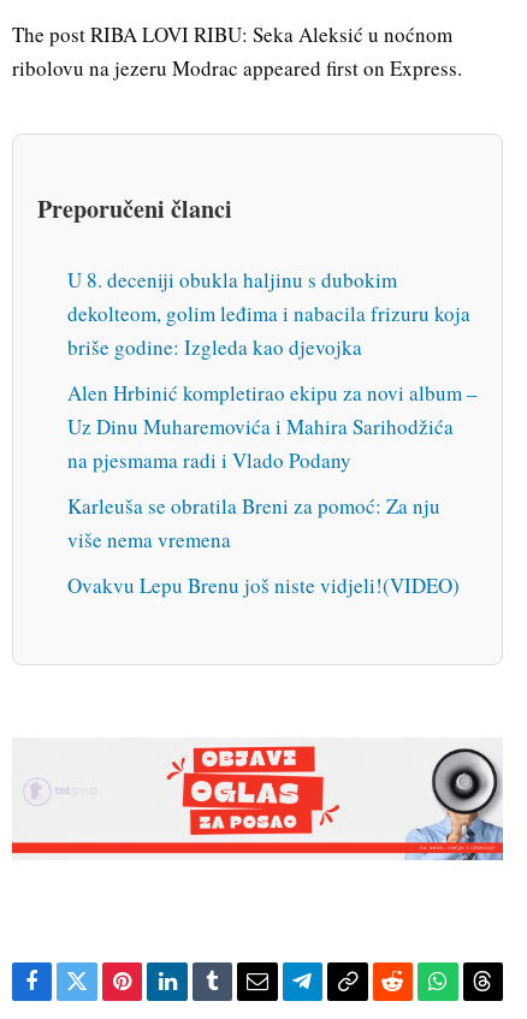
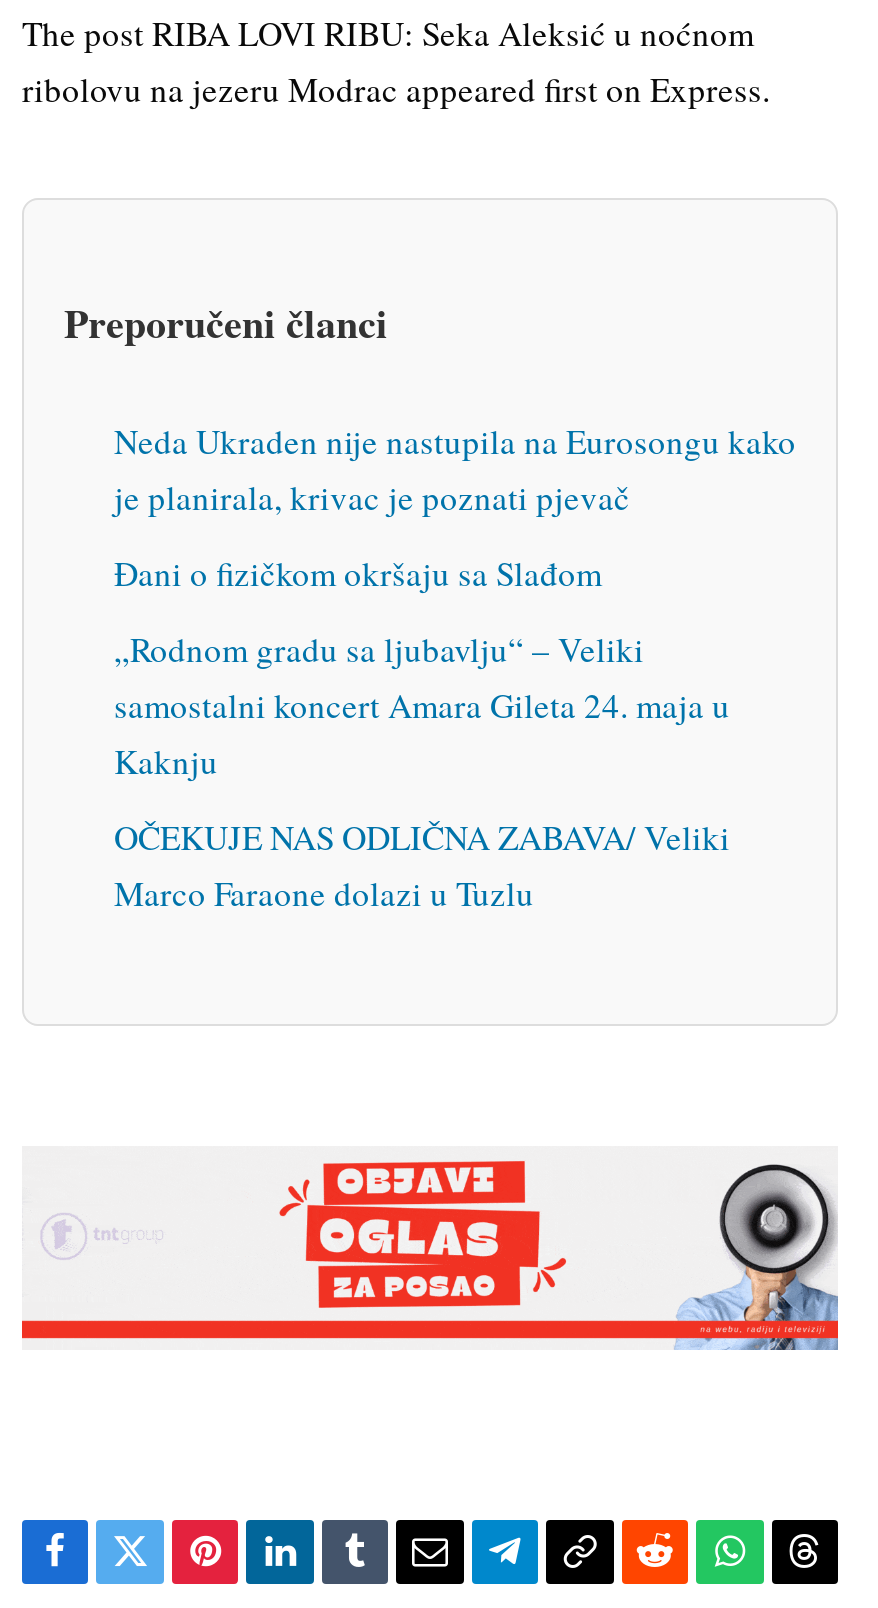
- U 8. deceniji obukla haljinu s dubokim
- dekolteom, golim leđima i nabacila frizuru koja
- briše godine: Izgleda kao djevojka
+ Neda Ukraden nije nastupila na Eurosongu kako
+ je planirala, krivac je poznati pjevač

- Alen Hrbinić kompletirao ekipu za novi album –
- Uz Dinu Muharemovića i Mahira Sarihodžića
- na pjesmama radi i Vlado Podany
+ Đani o fizičkom okršaju sa Slađom

- Karleuša se obratila Breni za pomoć: Za nju
- više nema vremena
+ „Rodnom gradu sa ljubavlju“ – Veliki
+ samostalni koncert Amara Gileta 24. maja u
+ Kaknju

- Ovakvu Lepu Brenu još niste vidjeli!(VIDEO)
+ OČEKUJE NAS ODLIČNA ZABAVA/ Veliki
+ Marco Faraone dolazi u Tuzlu
